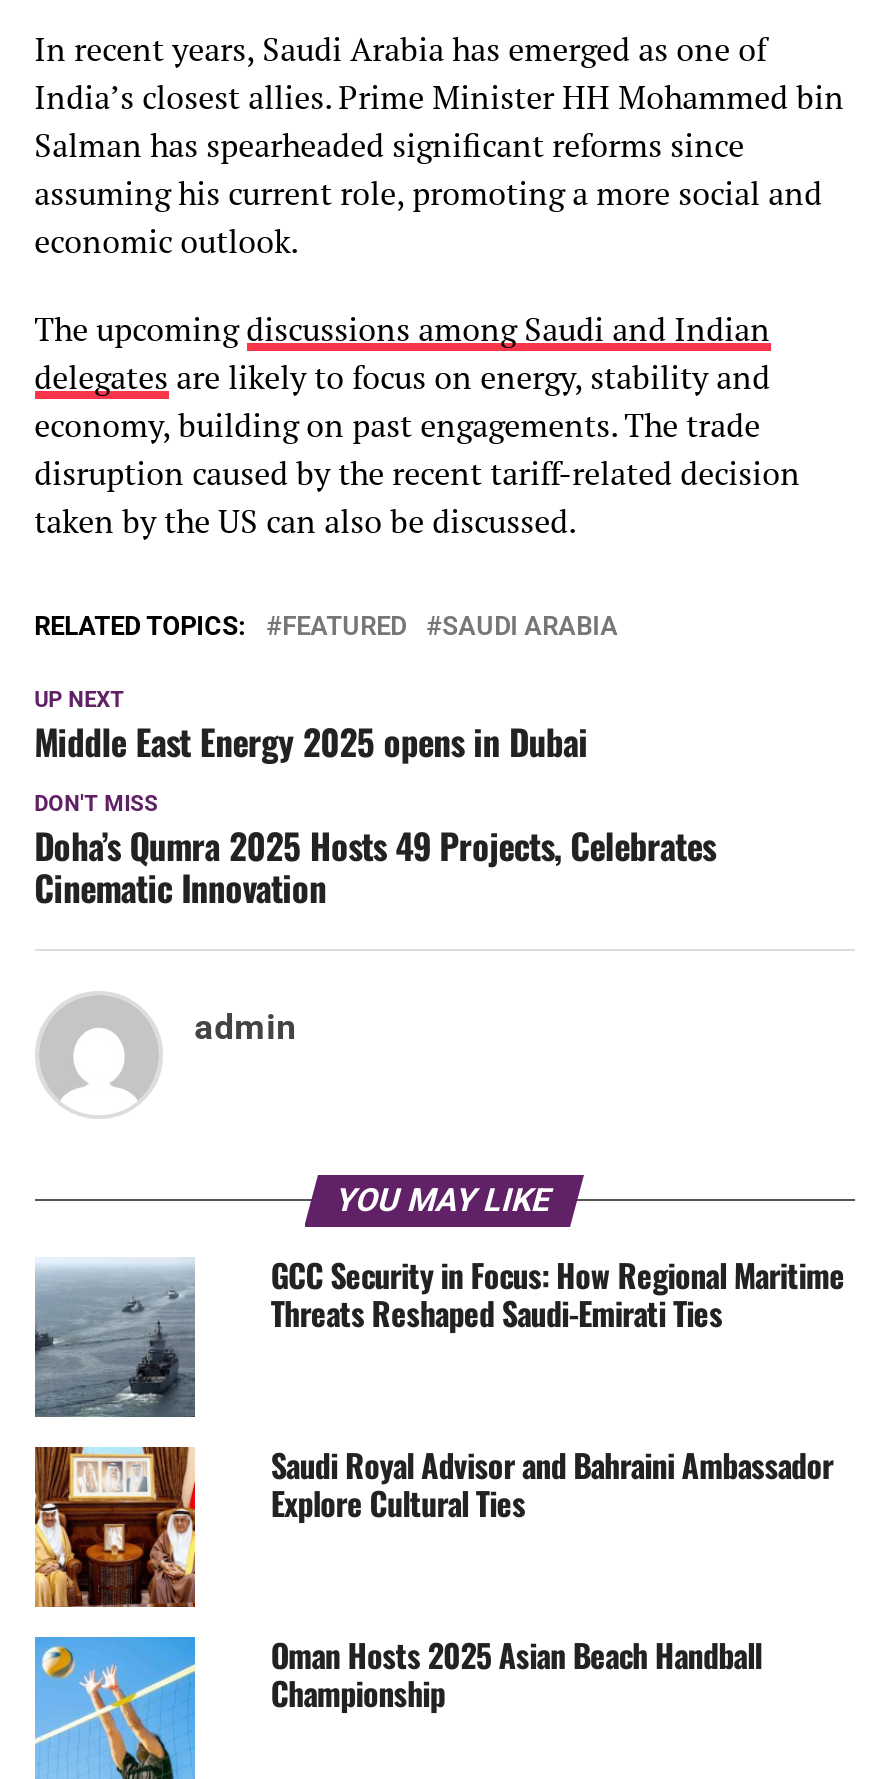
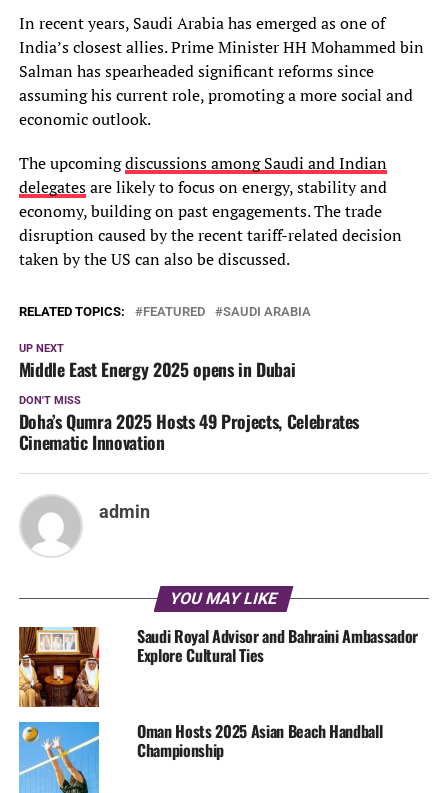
- [image]
- GCC Security in Focus: How Regional Maritime
- Threats Reshaped Saudi-Emirati Ties
